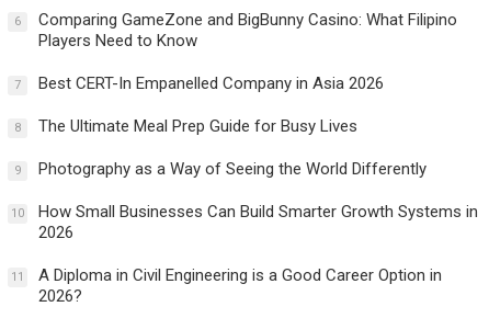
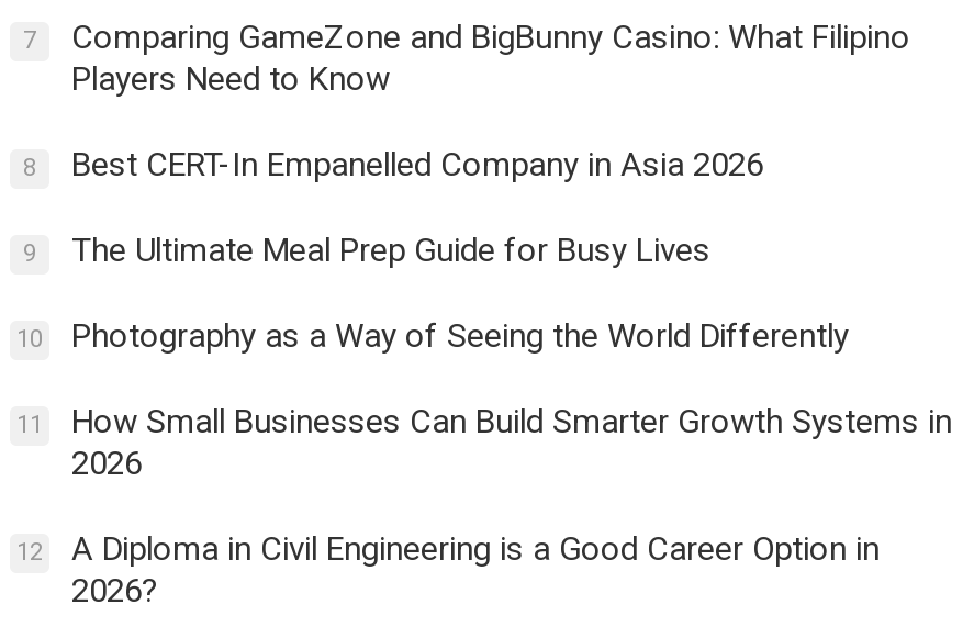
- 6 Comparing GameZone and BigBunny Casino: What Filipino
+ 7 Comparing GameZone and BigBunny Casino: What Filipino

- 7 Best CERT-In Empanelled Company in Asia 2026
+ 8 Best CERT-In Empanelled Company in Asia 2026

- 8 The Ultimate Meal Prep Guide for Busy Lives
+ 9 The Ultimate Meal Prep Guide for Busy Lives

- 9 Photography as a Way of Seeing the World Differently
+ 10 Photography as a Way of Seeing the World Differently

- 10 How Small Businesses Can Build Smarter Growth Systems in
+ 11 How Small Businesses Can Build Smarter Growth Systems in

- 11 A Diploma in Civil Engineering is a Good Career Option in
+ 12 A Diploma in Civil Engineering is a Good Career Option in
